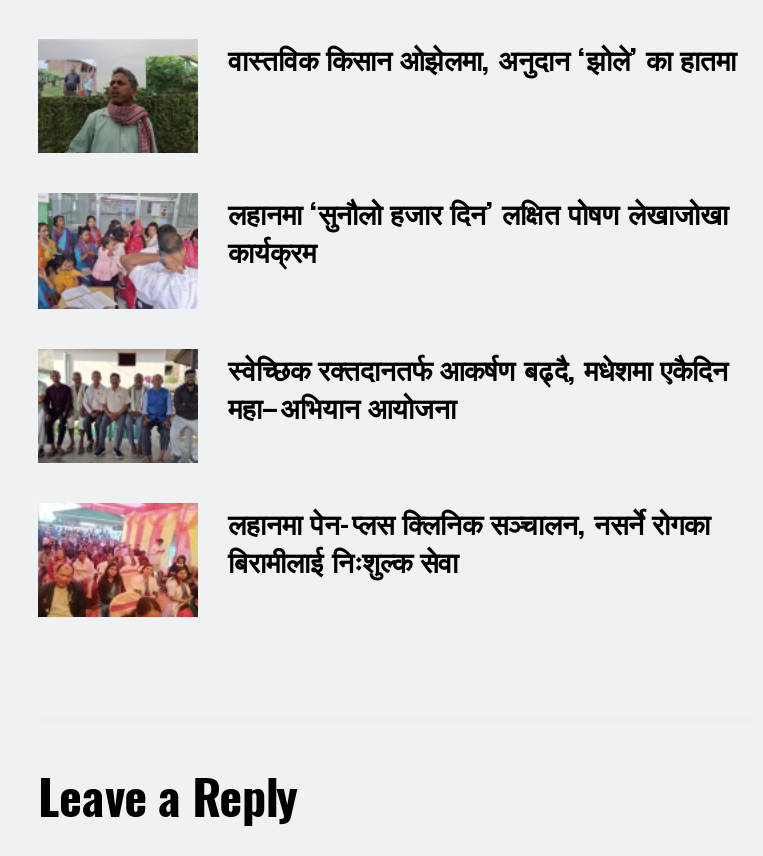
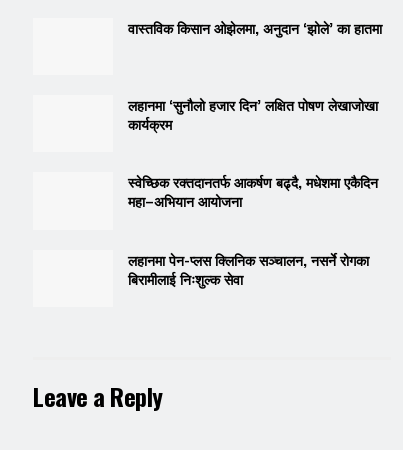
- [image]

- [image]

- [image]

- [image]
